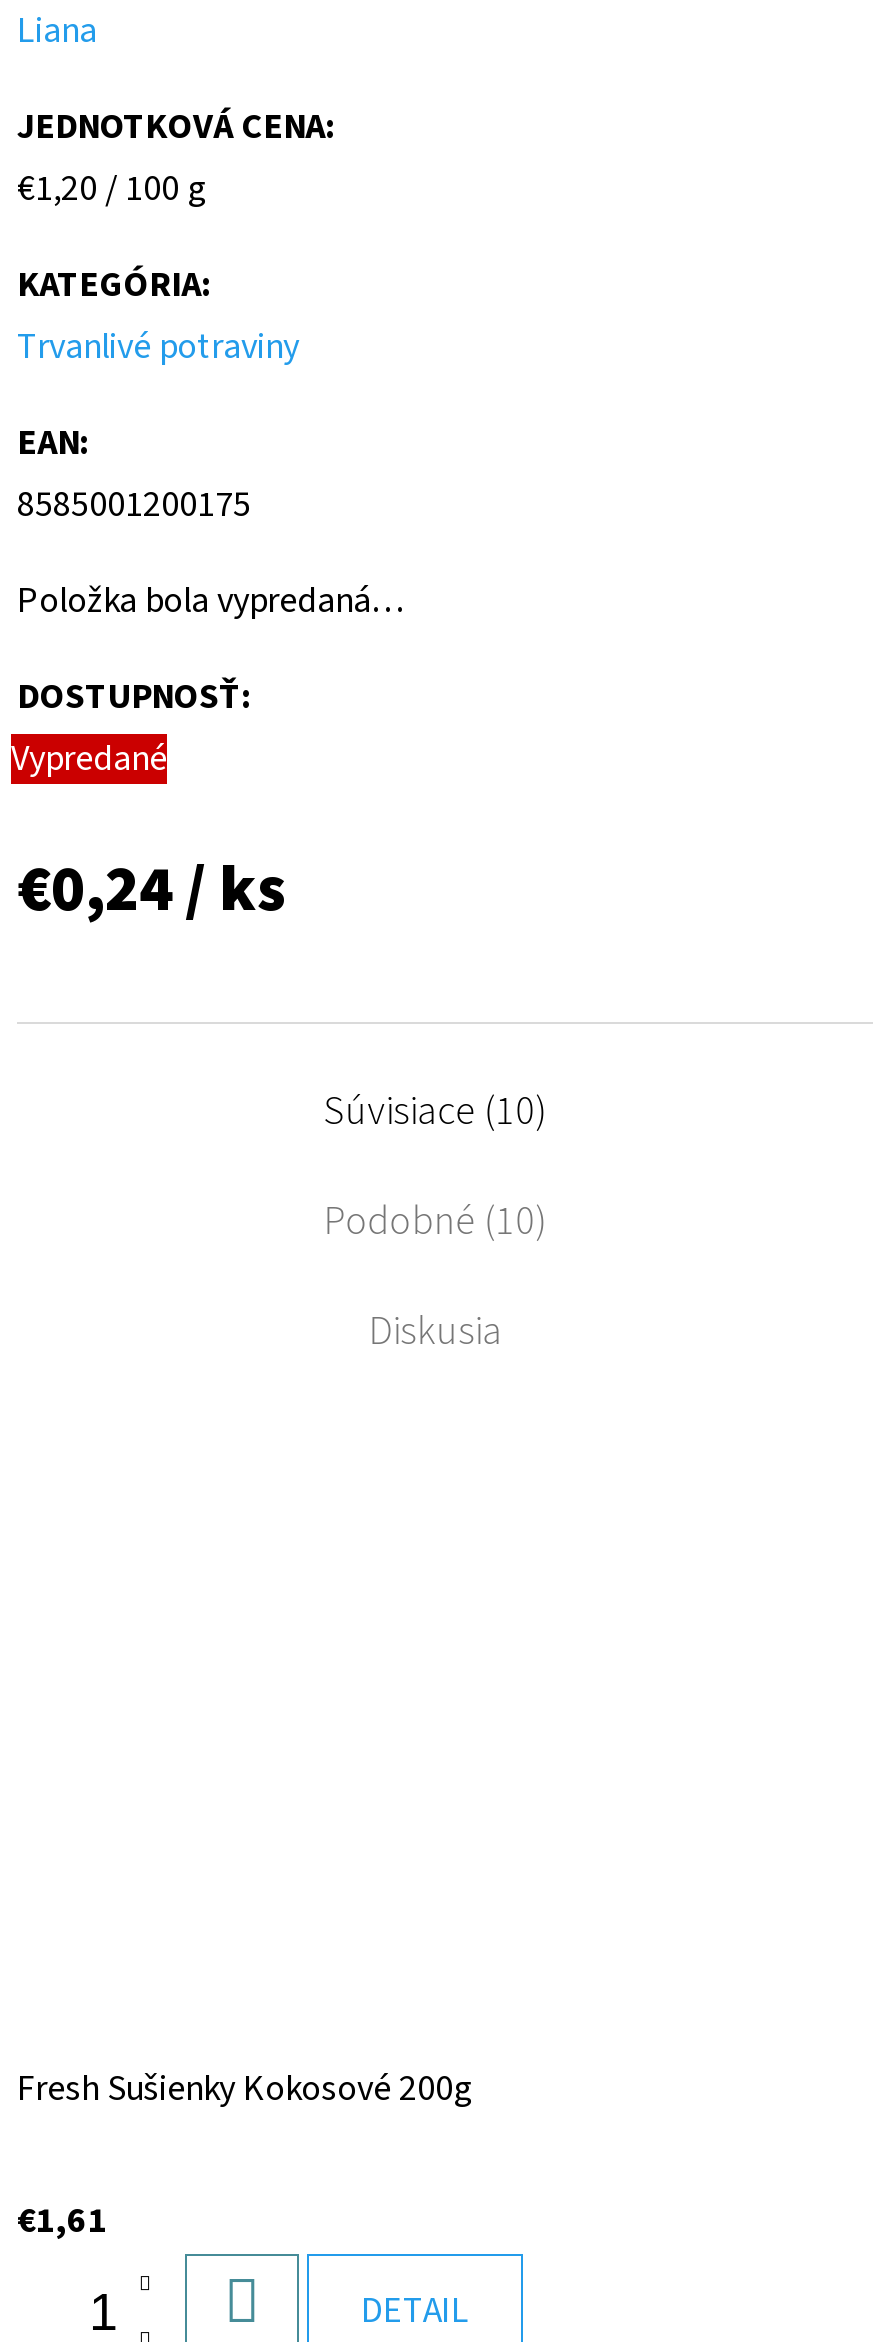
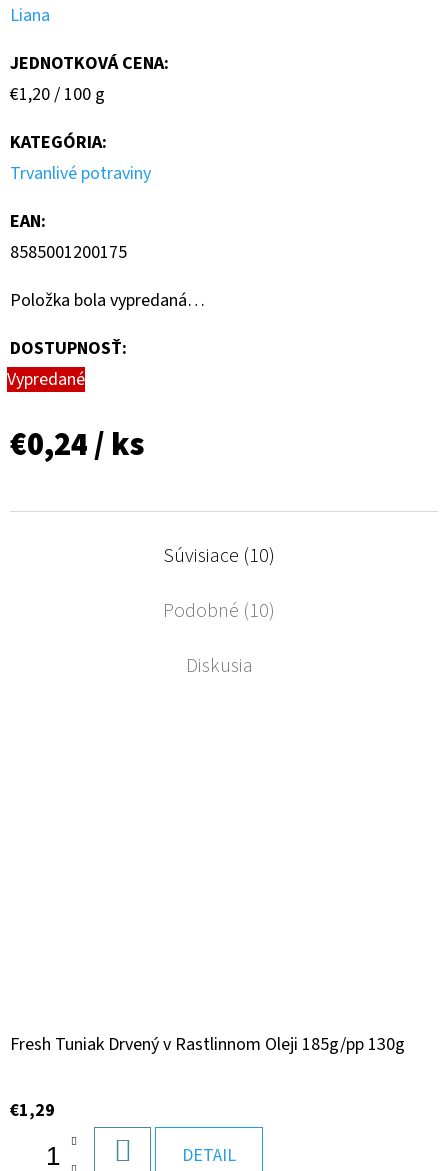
- Fresh Sušienky Kokosové 200g
+ Fresh Tuniak Drvený v Rastlinnom Oleji 185g/pp 130g

- €1,61
+ €1,29
